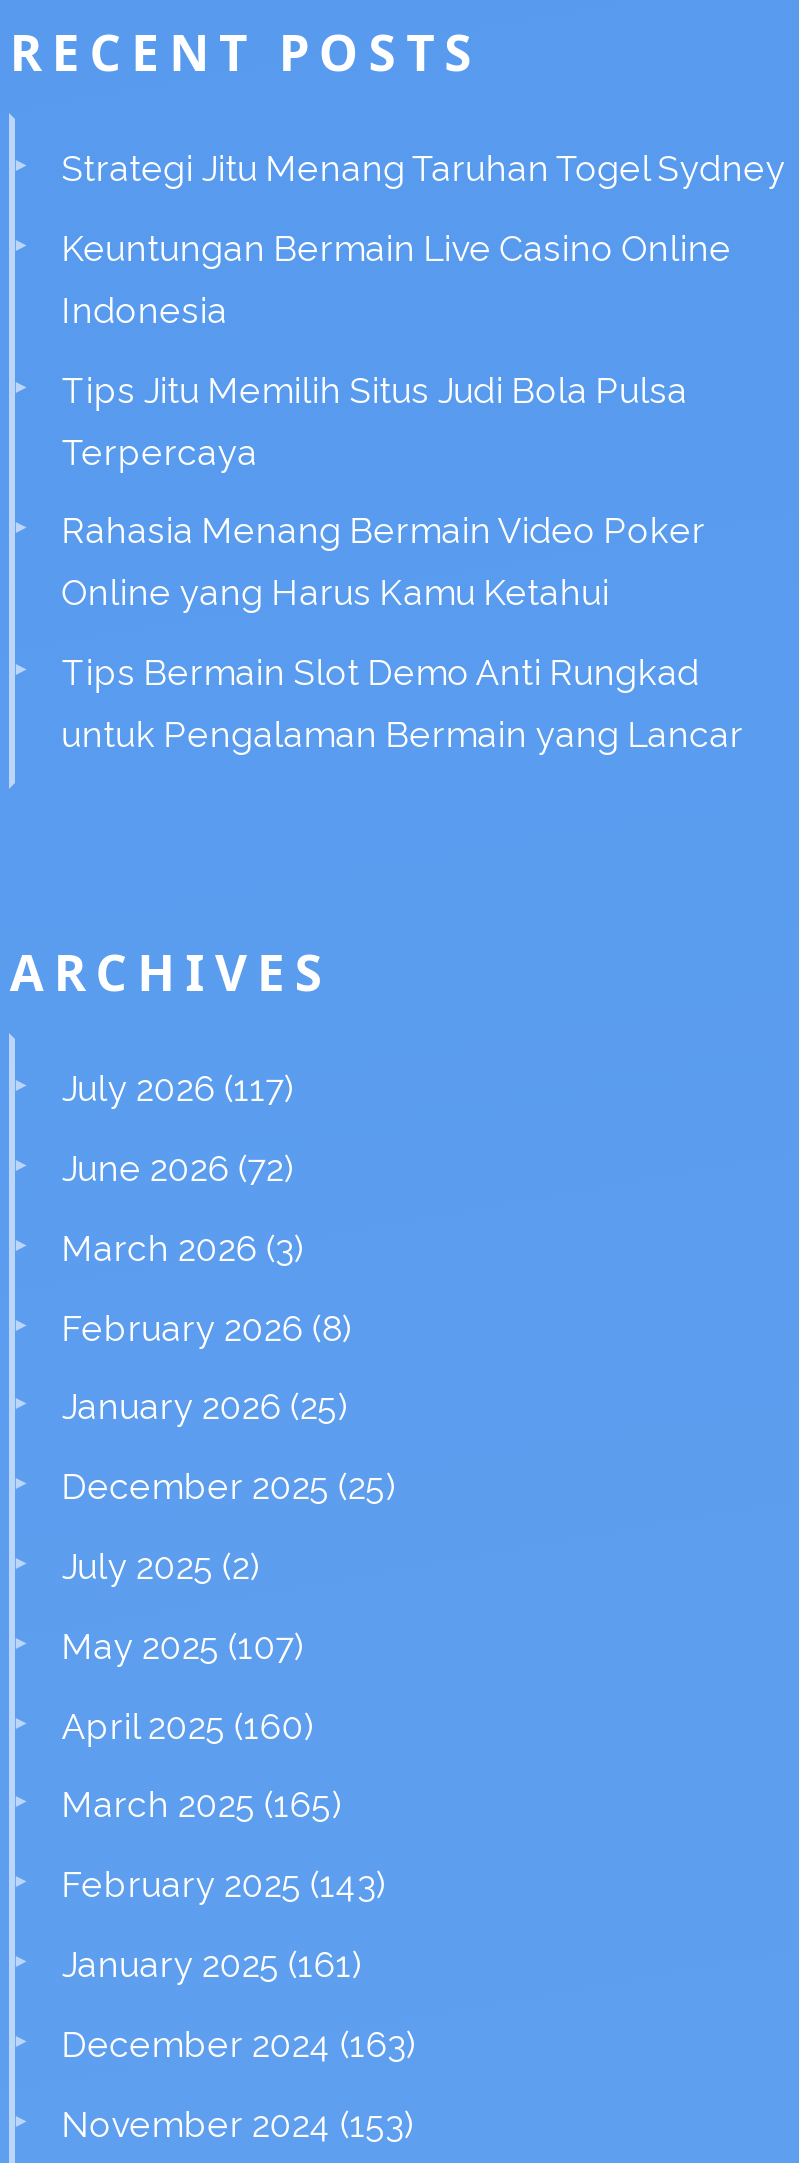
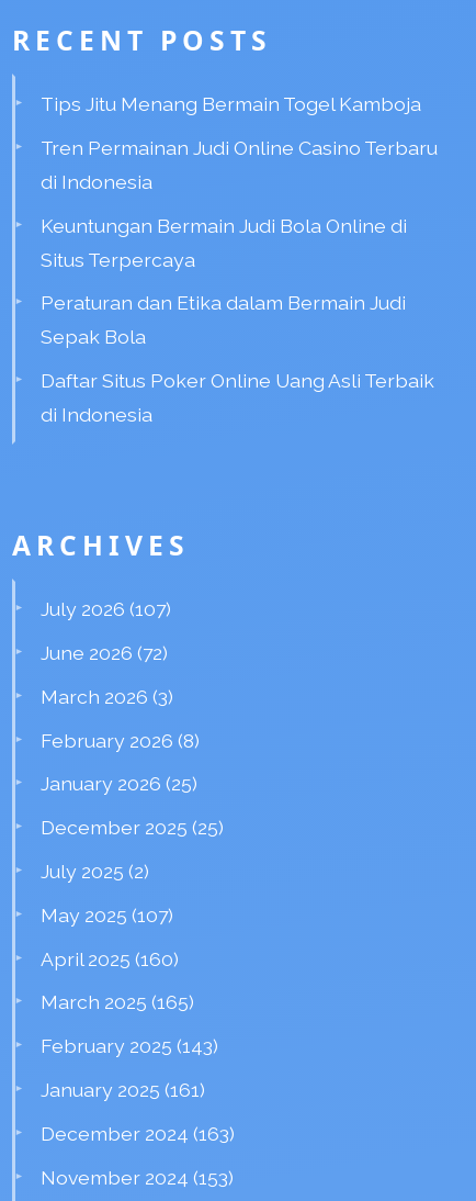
- Strategi Jitu Menang Taruhan Togel Sydney
+ Tips Jitu Menang Bermain Togel Kamboja

- Keuntungan Bermain Live Casino Online
+ Tren Permainan Judi Online Casino Terbaru

- Indonesia
+ di Indonesia

- Tips Jitu Memilih Situs Judi Bola Pulsa
+ Keuntungan Bermain Judi Bola Online di

- Terpercaya
+ Situs Terpercaya

- Rahasia Menang Bermain Video Poker
+ Peraturan dan Etika dalam Bermain Judi

- Online yang Harus Kamu Ketahui
+ Sepak Bola

- Tips Bermain Slot Demo Anti Rungkad
+ Daftar Situs Poker Online Uang Asli Terbaik

- untuk Pengalaman Bermain yang Lancar
+ di Indonesia

- July 2026 (117)
+ July 2026 (107)
